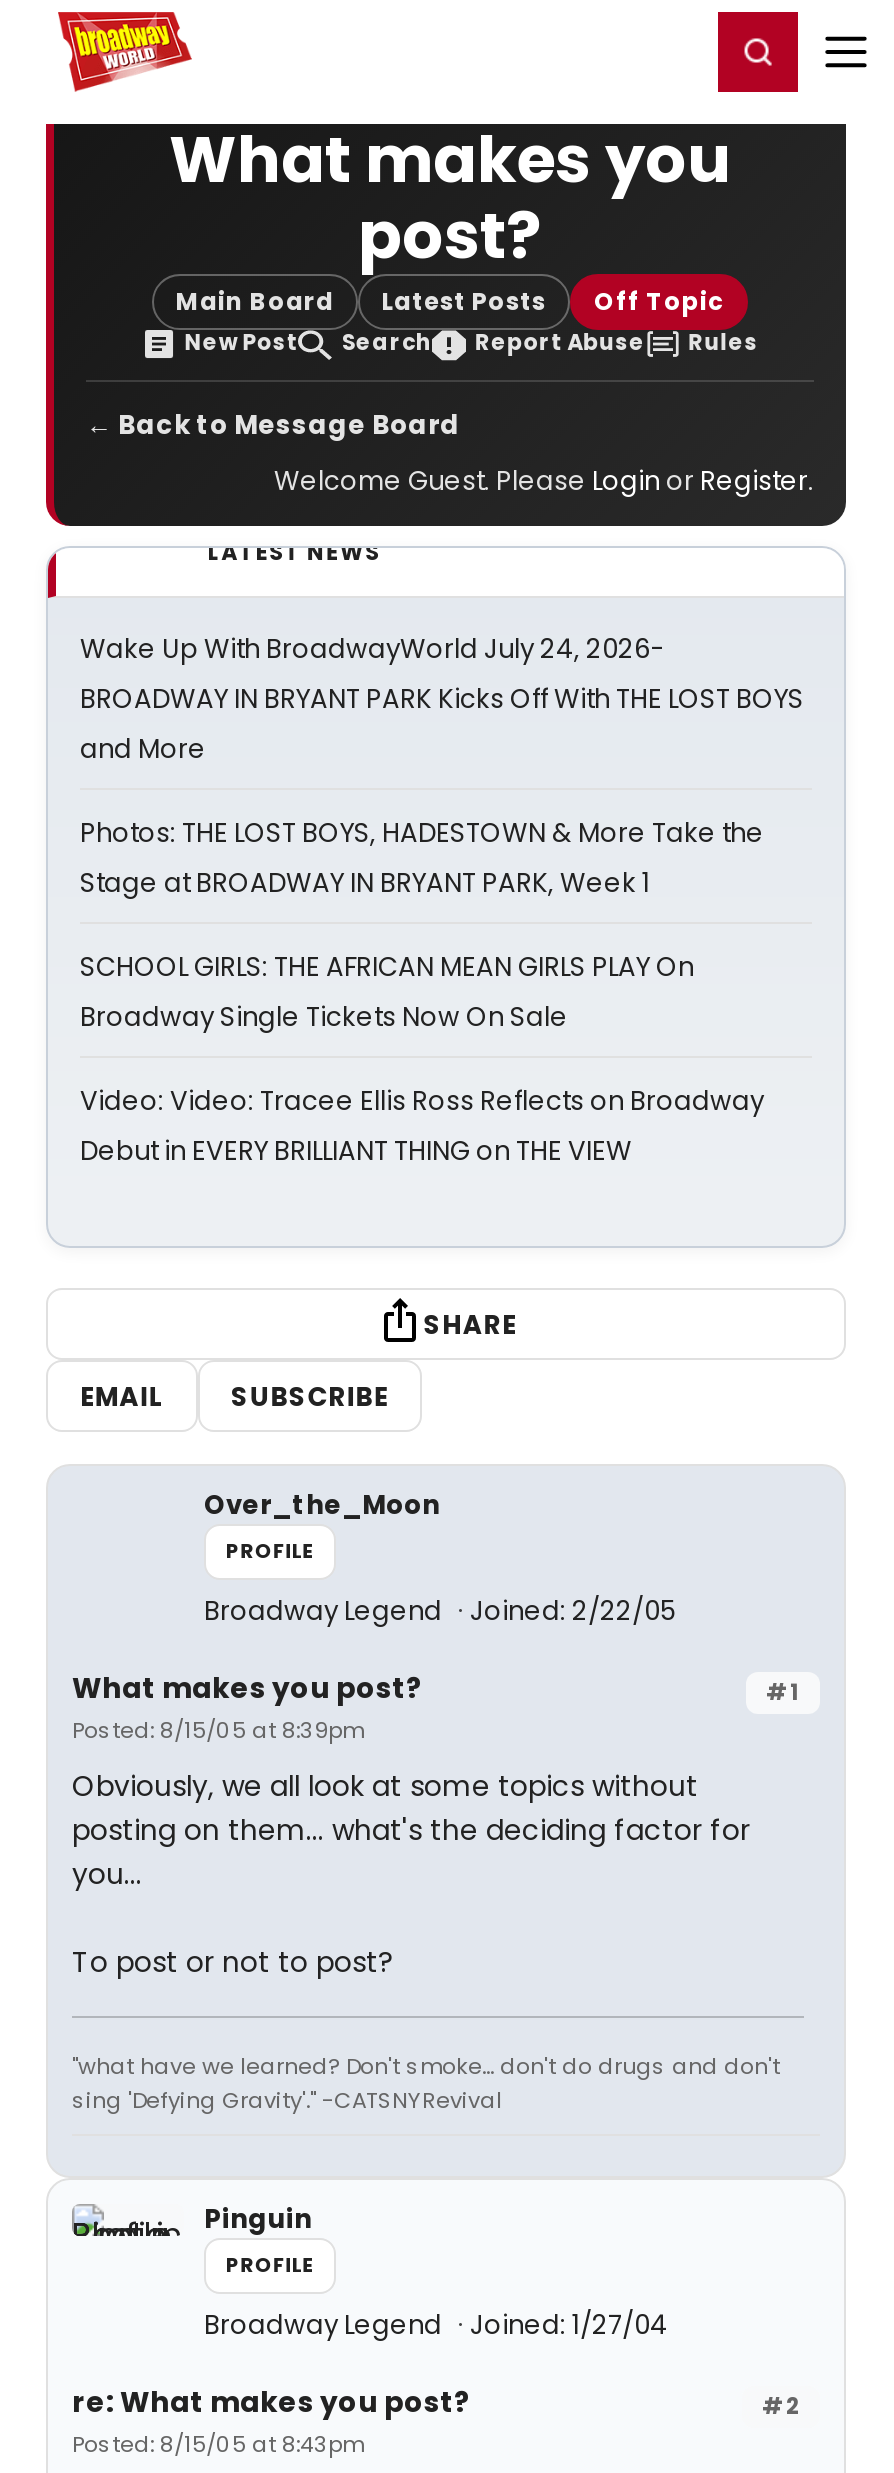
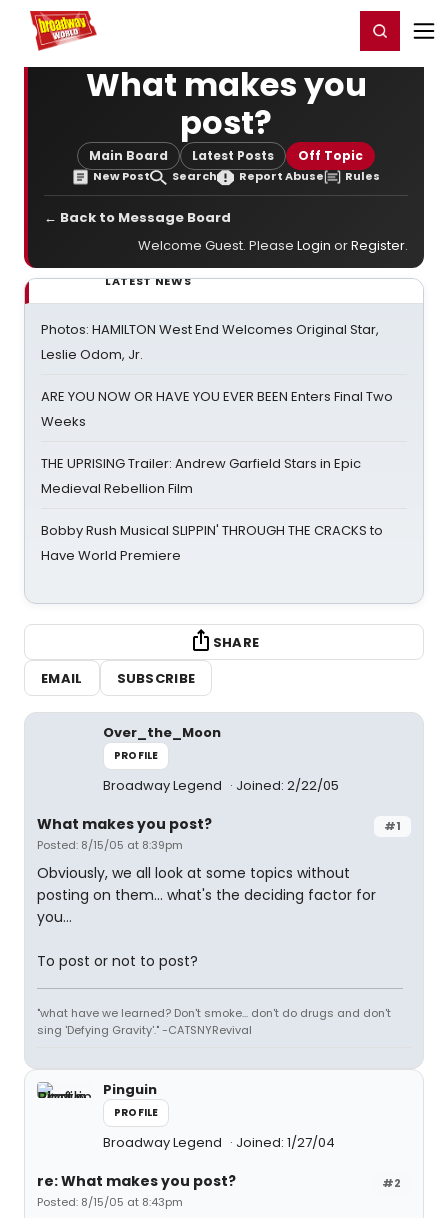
- Wake Up With BroadwayWorld July 24, 2026-
- BROADWAY IN BRYANT PARK Kicks Off With THE LOST BOYS
- and More
+ Photos: HAMILTON West End Welcomes Original Star,
+ Leslie Odom, Jr.

- Photos: THE LOST BOYS, HADESTOWN & More Take the
- Stage at BROADWAY IN BRYANT PARK, Week 1
+ ARE YOU NOW OR HAVE YOU EVER BEEN Enters Final Two
+ Weeks

- SCHOOL GIRLS: THE AFRICAN MEAN GIRLS PLAY On
- Broadway Single Tickets Now On Sale
+ THE UPRISING Trailer: Andrew Garfield Stars in Epic
+ Medieval Rebellion Film

- Video: Video: Tracee Ellis Ross Reflects on Broadway
- Debut in EVERY BRILLIANT THING on THE VIEW
+ Bobby Rush Musical SLIPPIN' THROUGH THE CRACKS to
+ Have World Premiere
